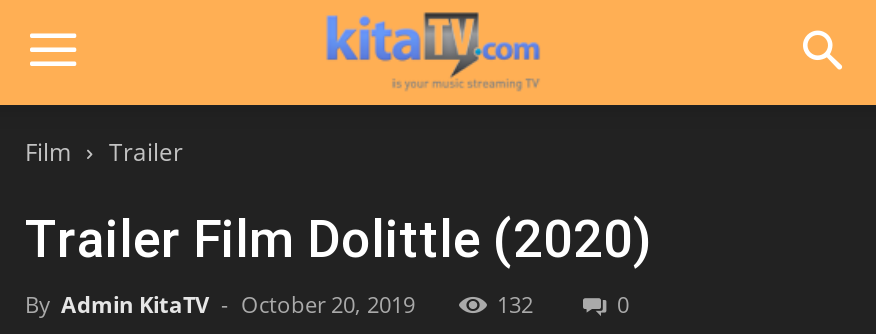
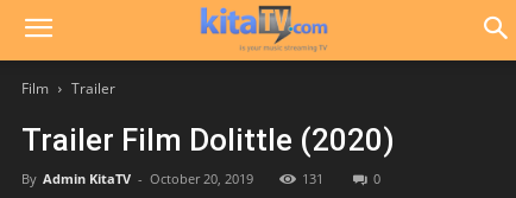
- 132
+ 131
